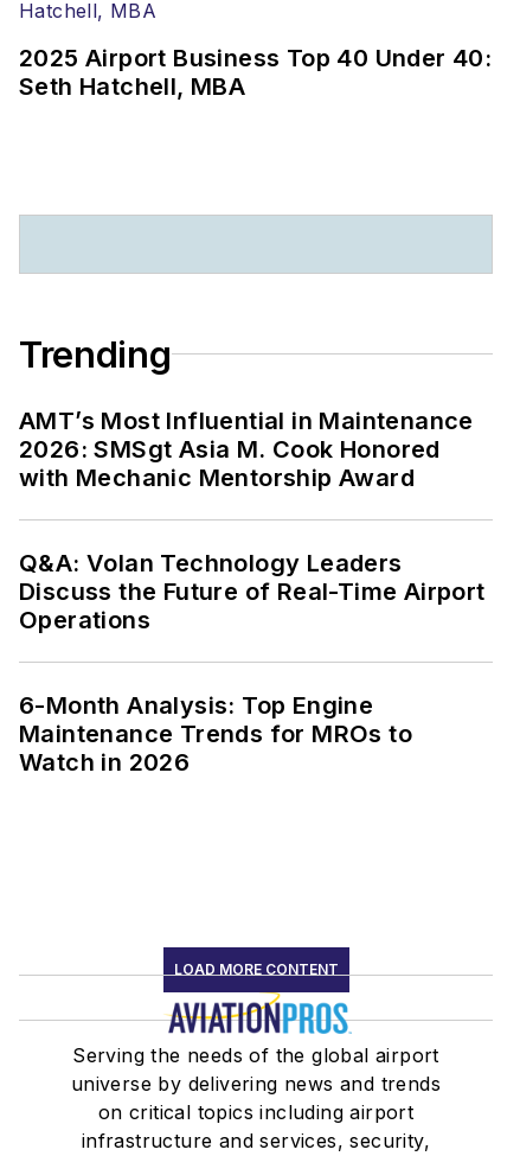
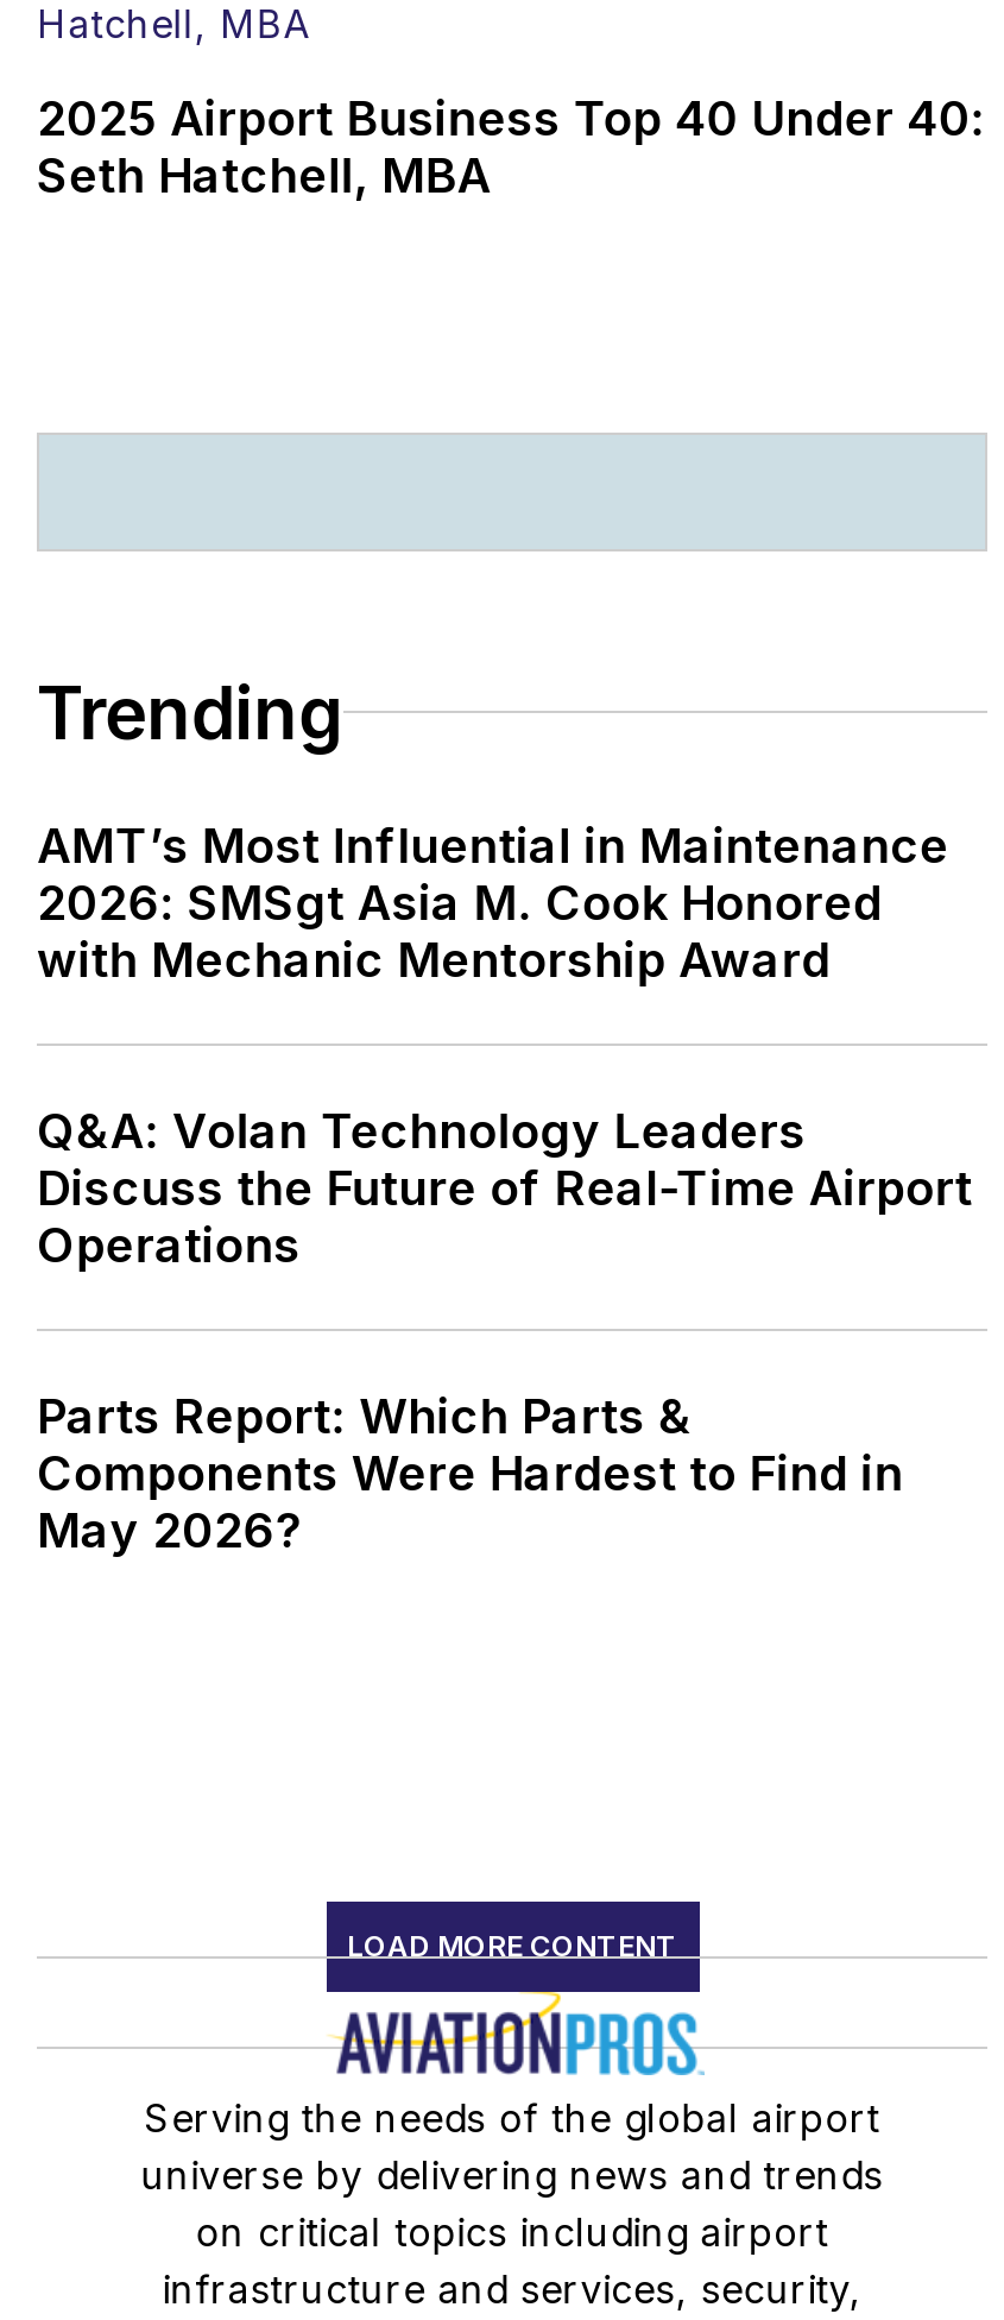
- 6-Month Analysis: Top Engine
- Maintenance Trends for MROs to
- Watch in 2026
+ Parts Report: Which Parts &
+ Components Were Hardest to Find in
+ May 2026?
